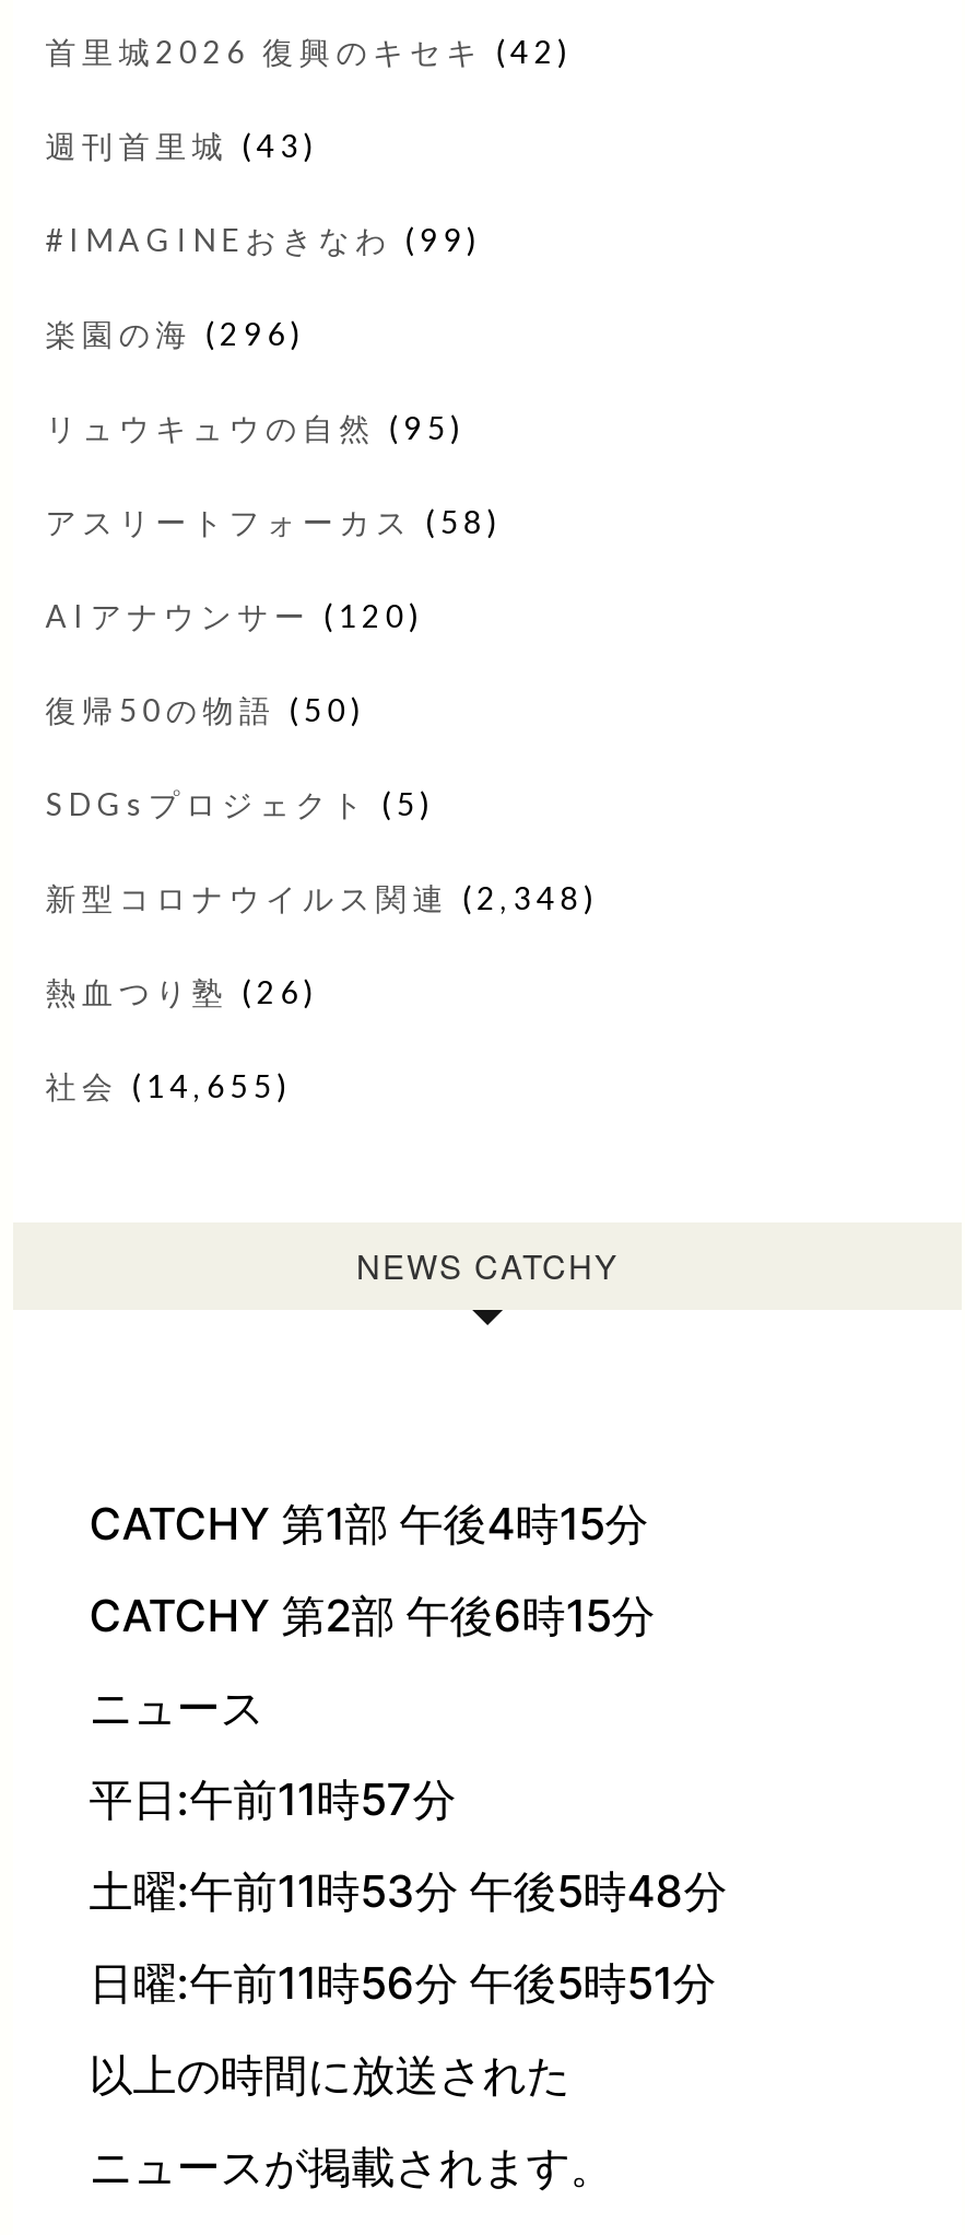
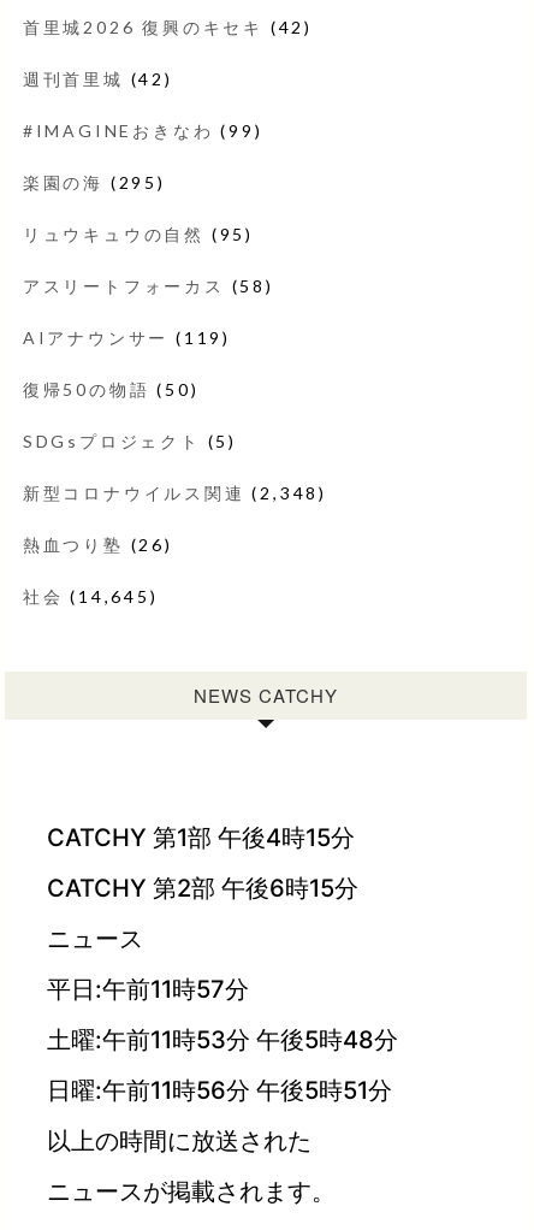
- 週刊首里城(43)
+ 週刊首里城(42)

- 楽園の海(296)
+ 楽園の海(295)

- AIアナウンサー(120)
+ AIアナウンサー(119)

- 社会(14,655)
+ 社会(14,645)
